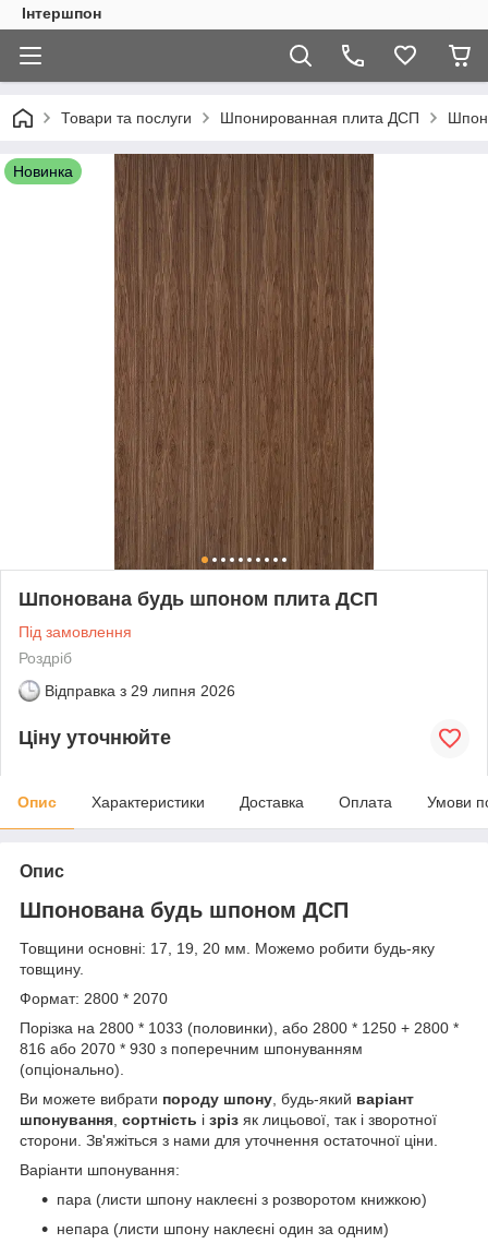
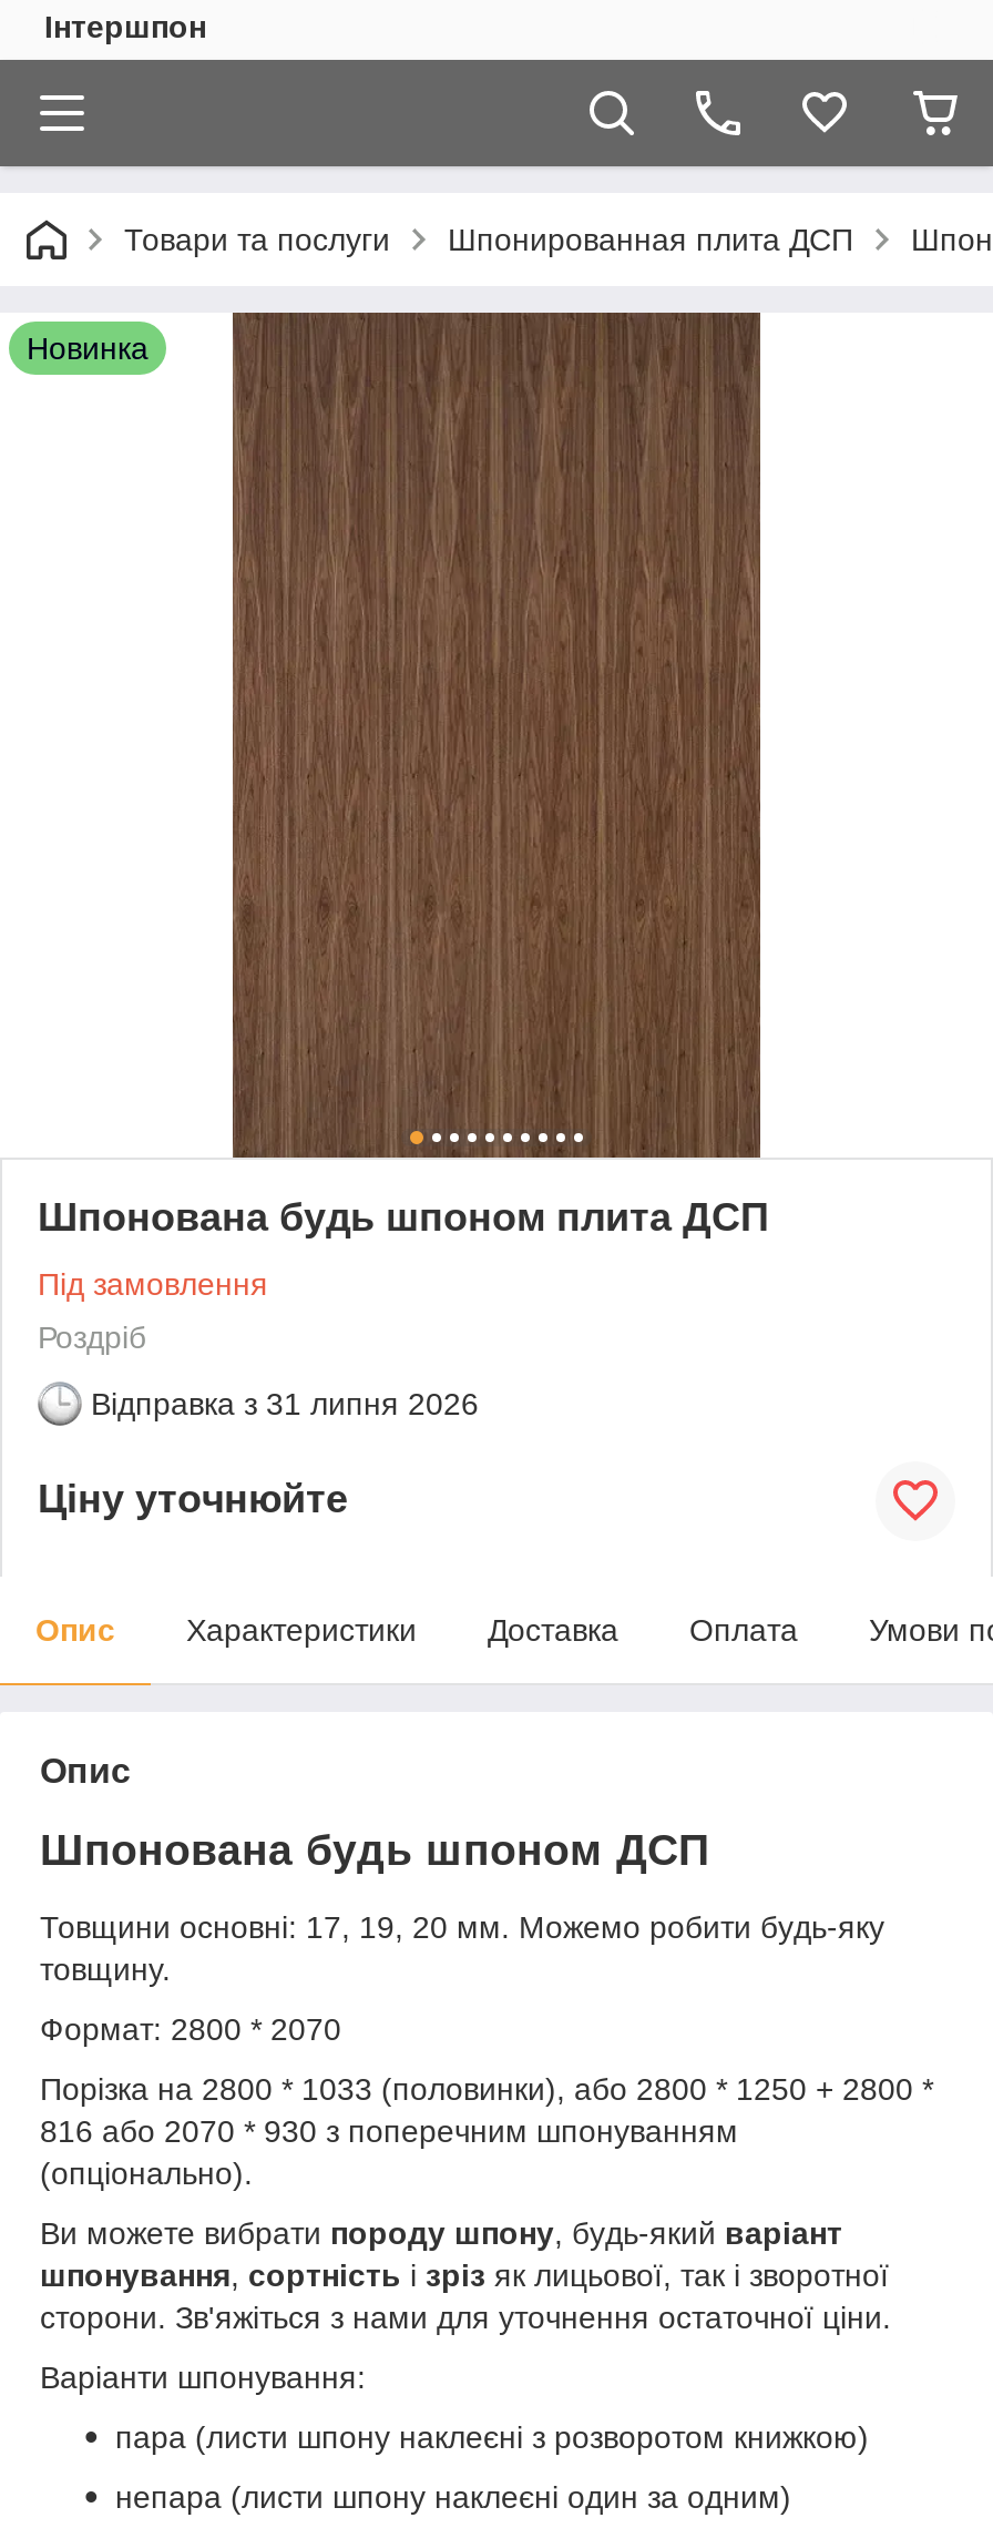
- Відправка з 29 липня 2026
+ Відправка з 31 липня 2026
